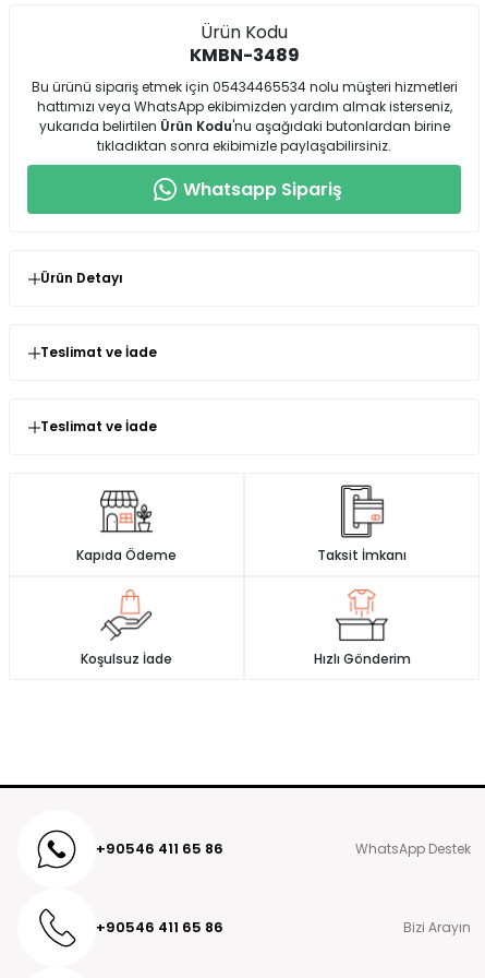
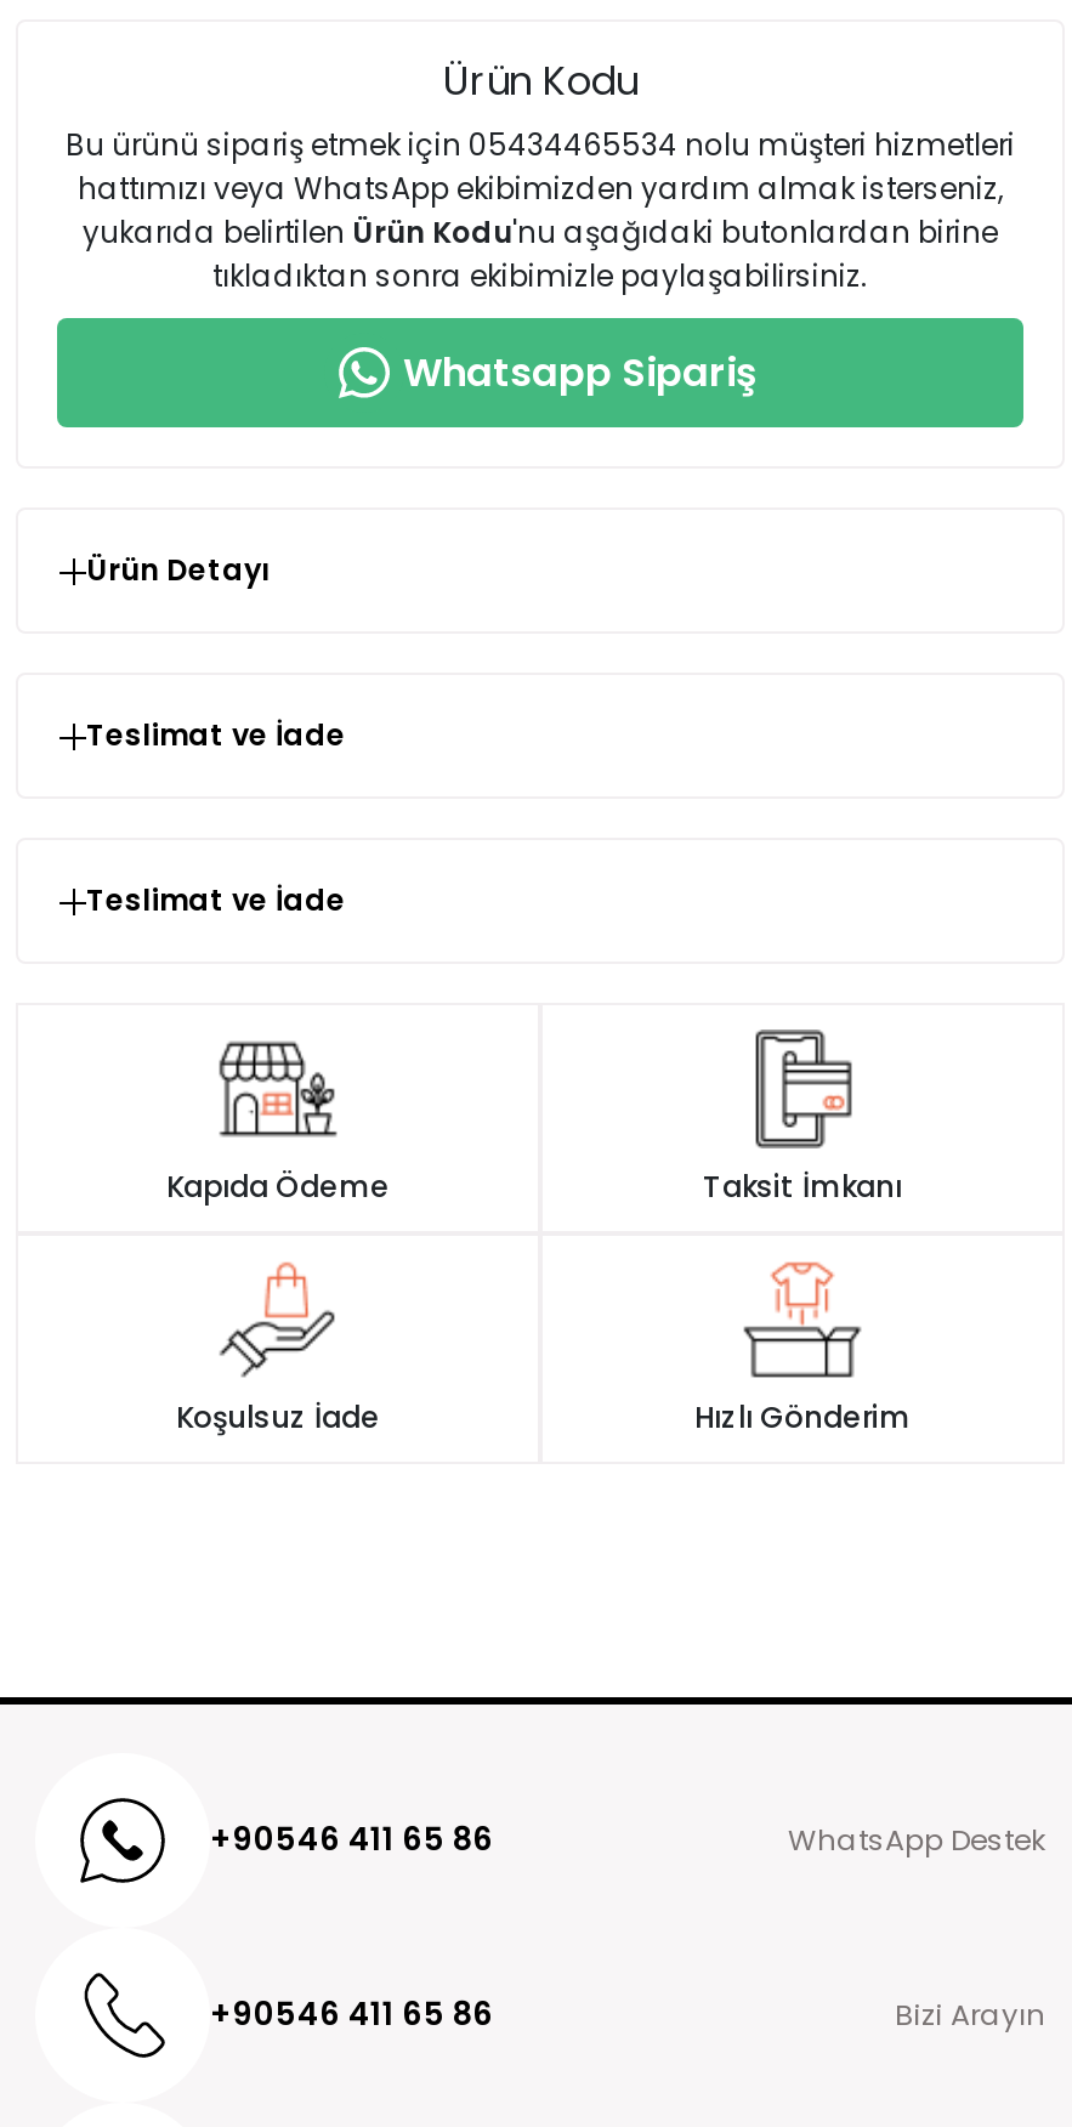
- KMBN-3489
